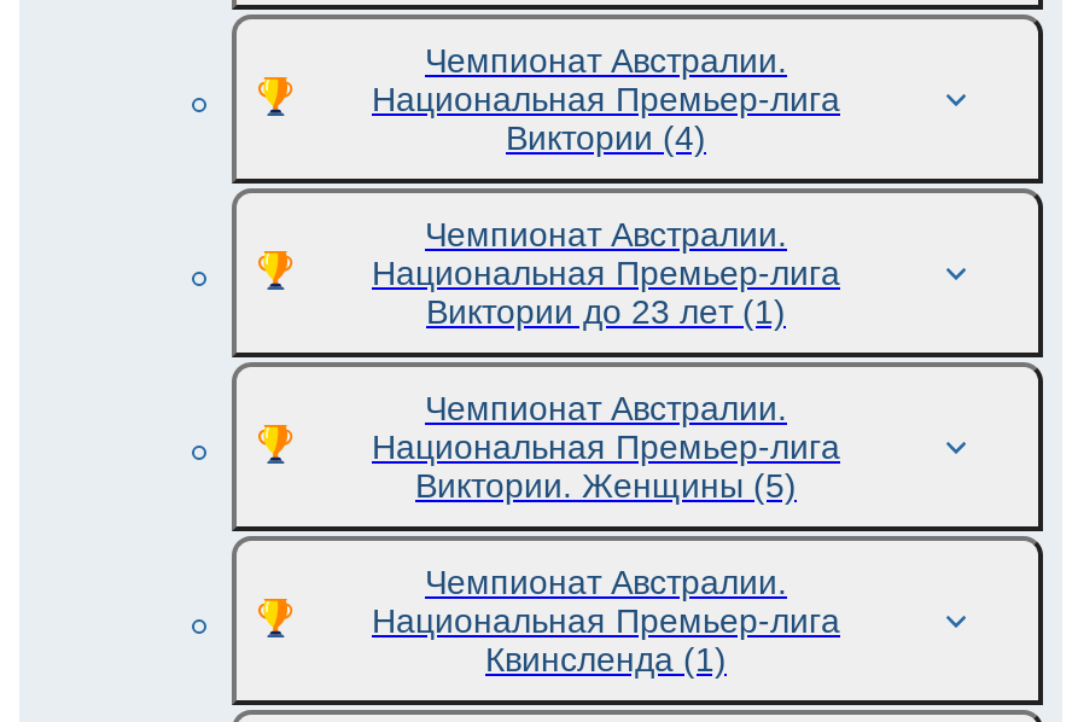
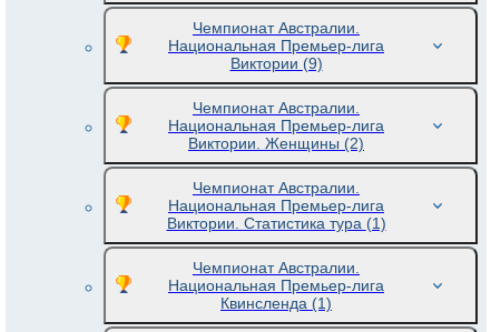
- Виктории (4)
+ Виктории (9)

- Виктории до 23 лет (1)
+ Виктории. Женщины (2)

- Виктории. Женщины (5)
+ Виктории. Статистика тура (1)
